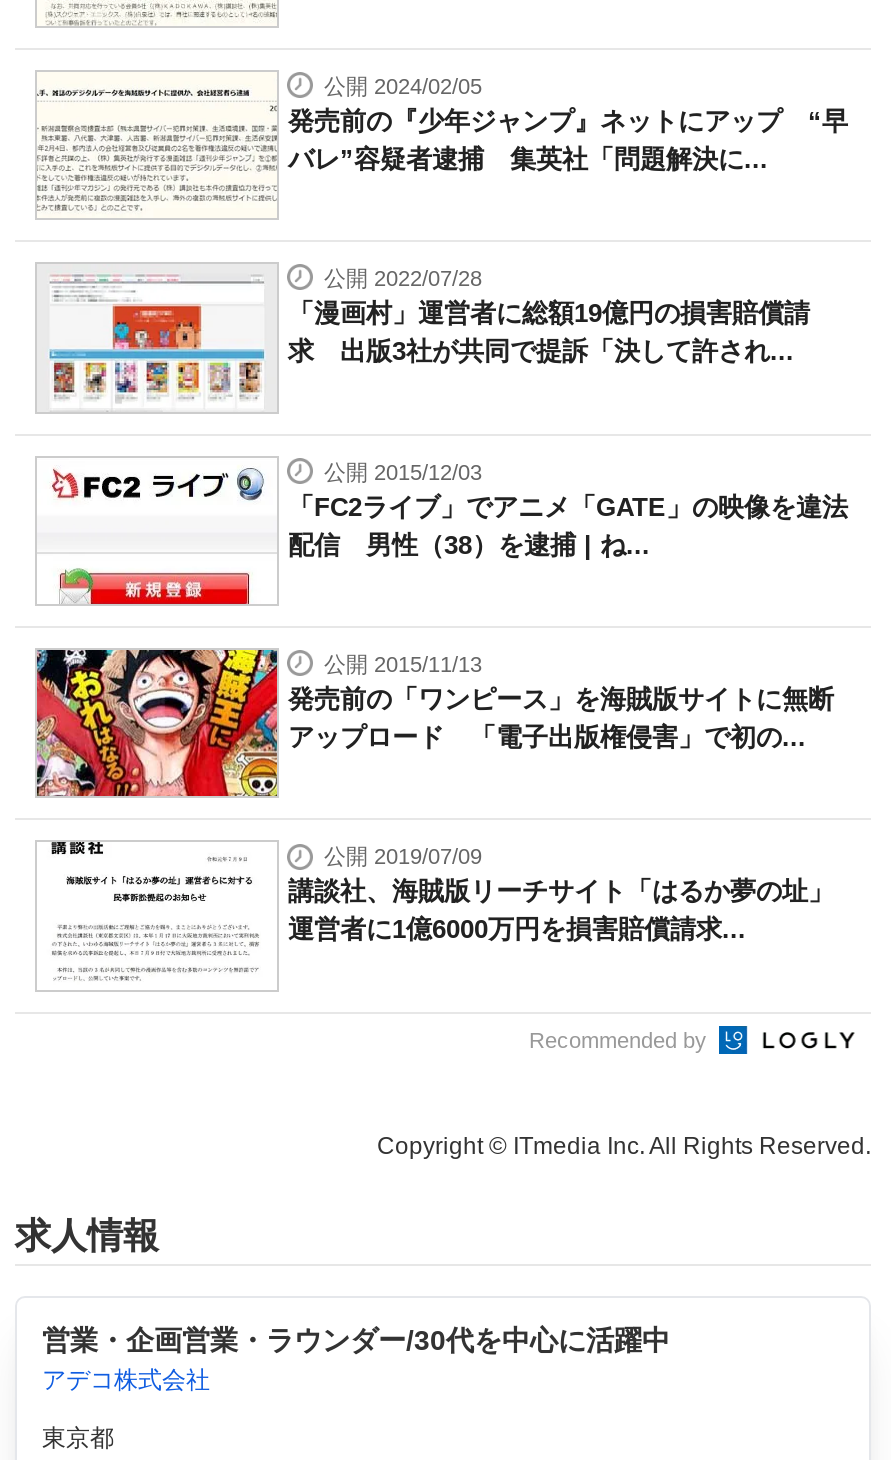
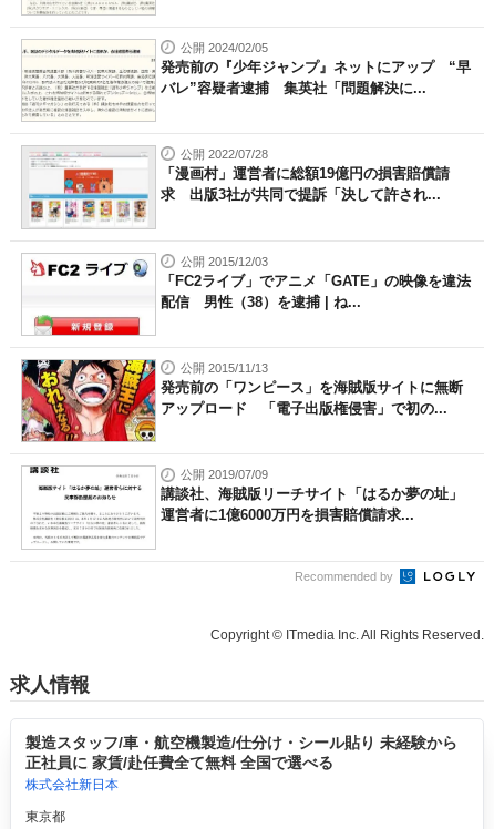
- 営業・企画営業・ラウンダー/30代を中心に活躍中
- アデコ株式会社
+ 製造スタッフ/車・航空機製造/仕分け・シール貼り 未経験から
+ 正社員に 家賃/赴任費全て無料 全国で選べる
+ 株式会社新日本
